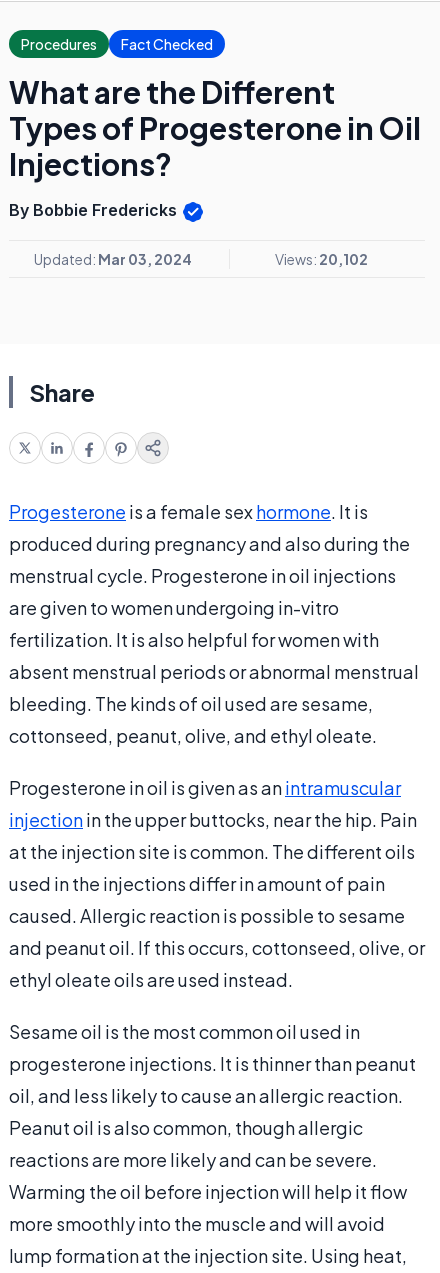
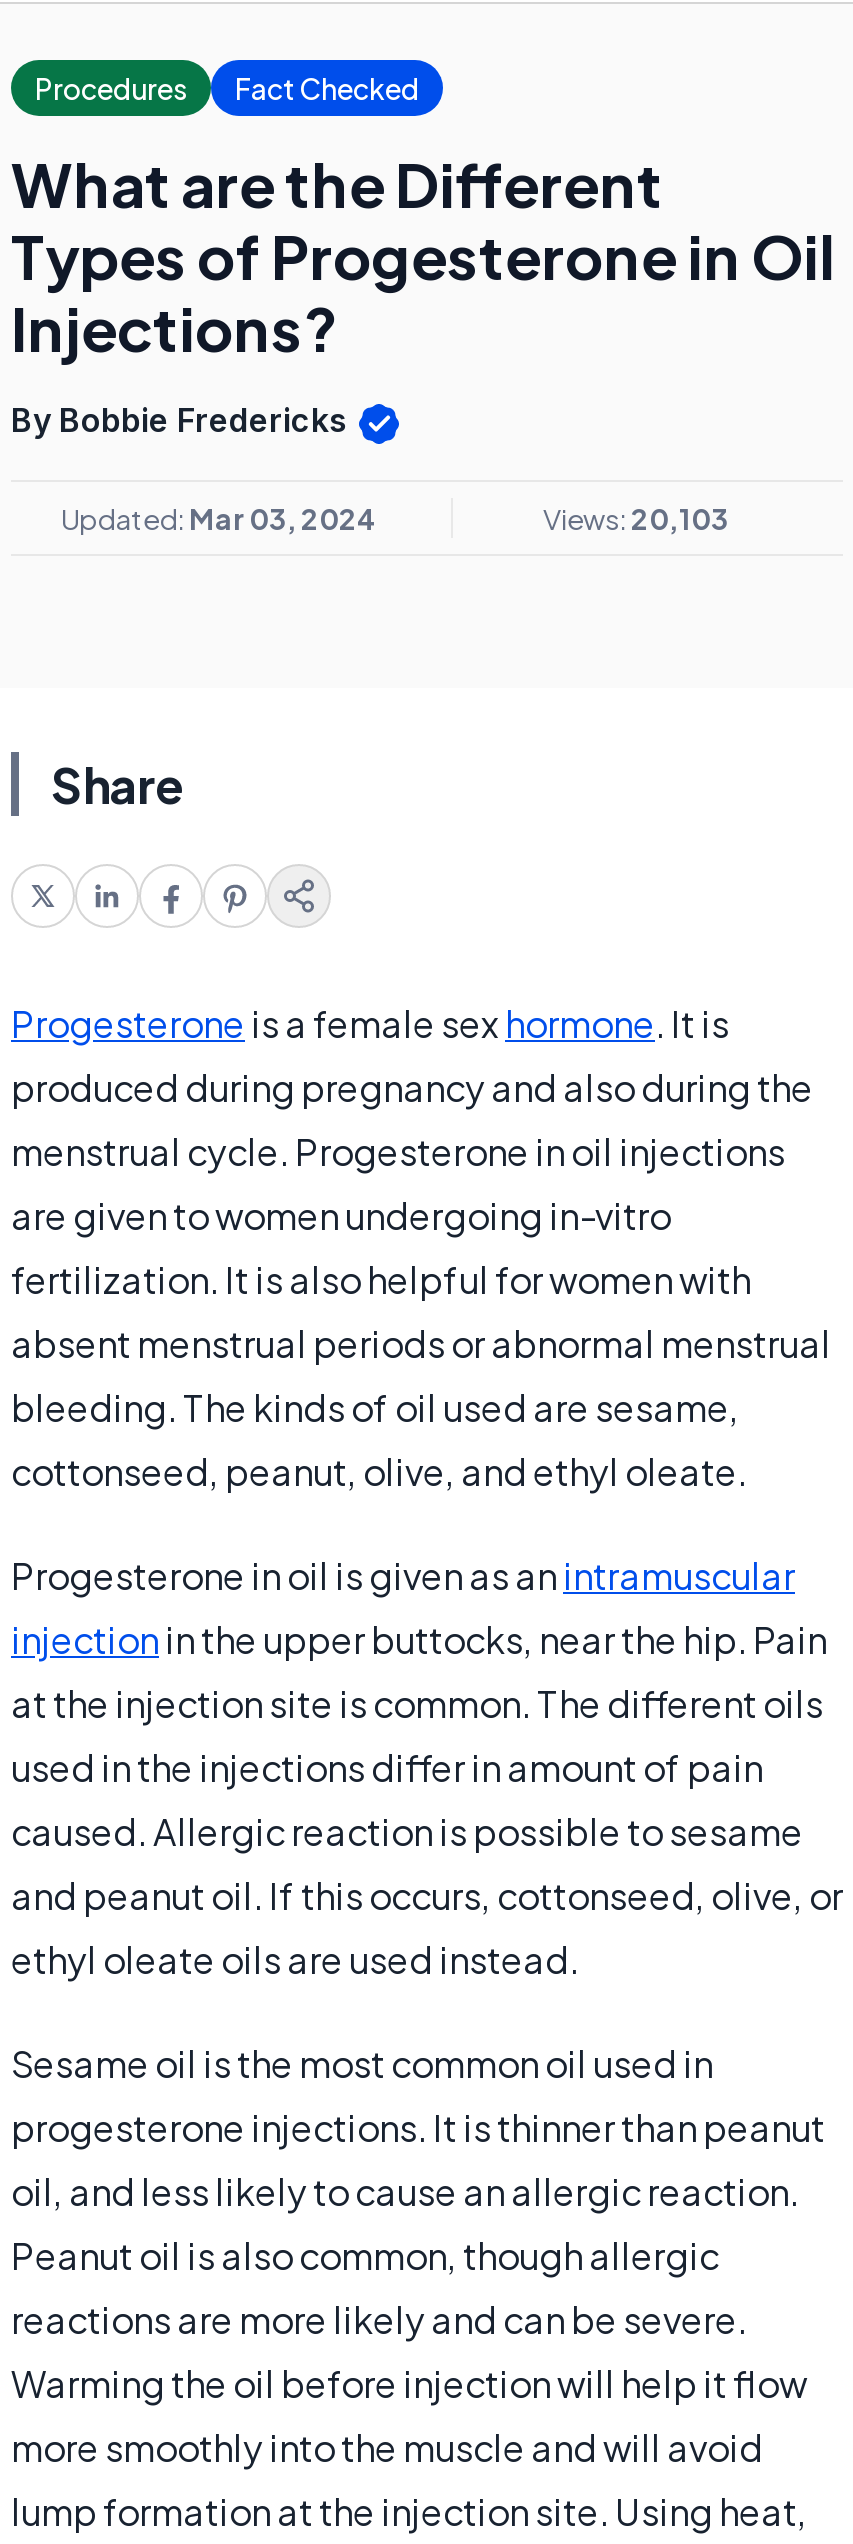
- Views: 20,102
+ Views: 20,103
